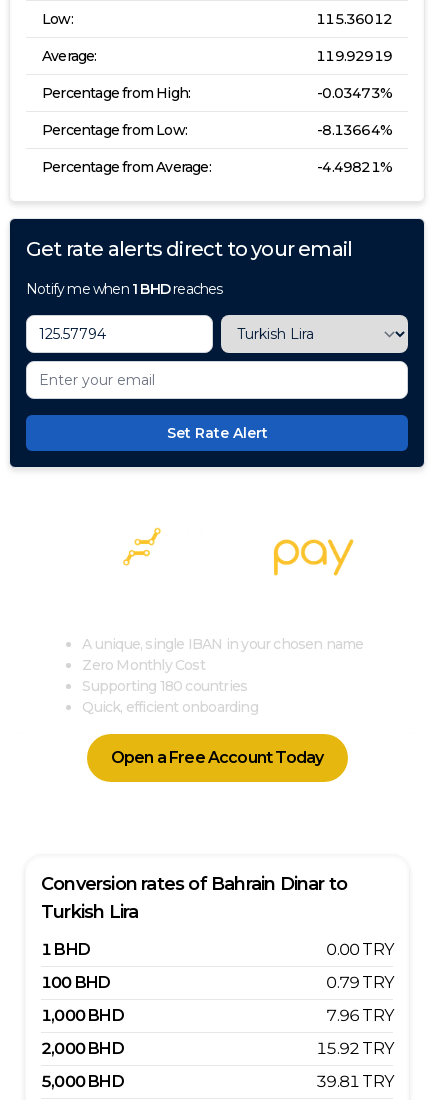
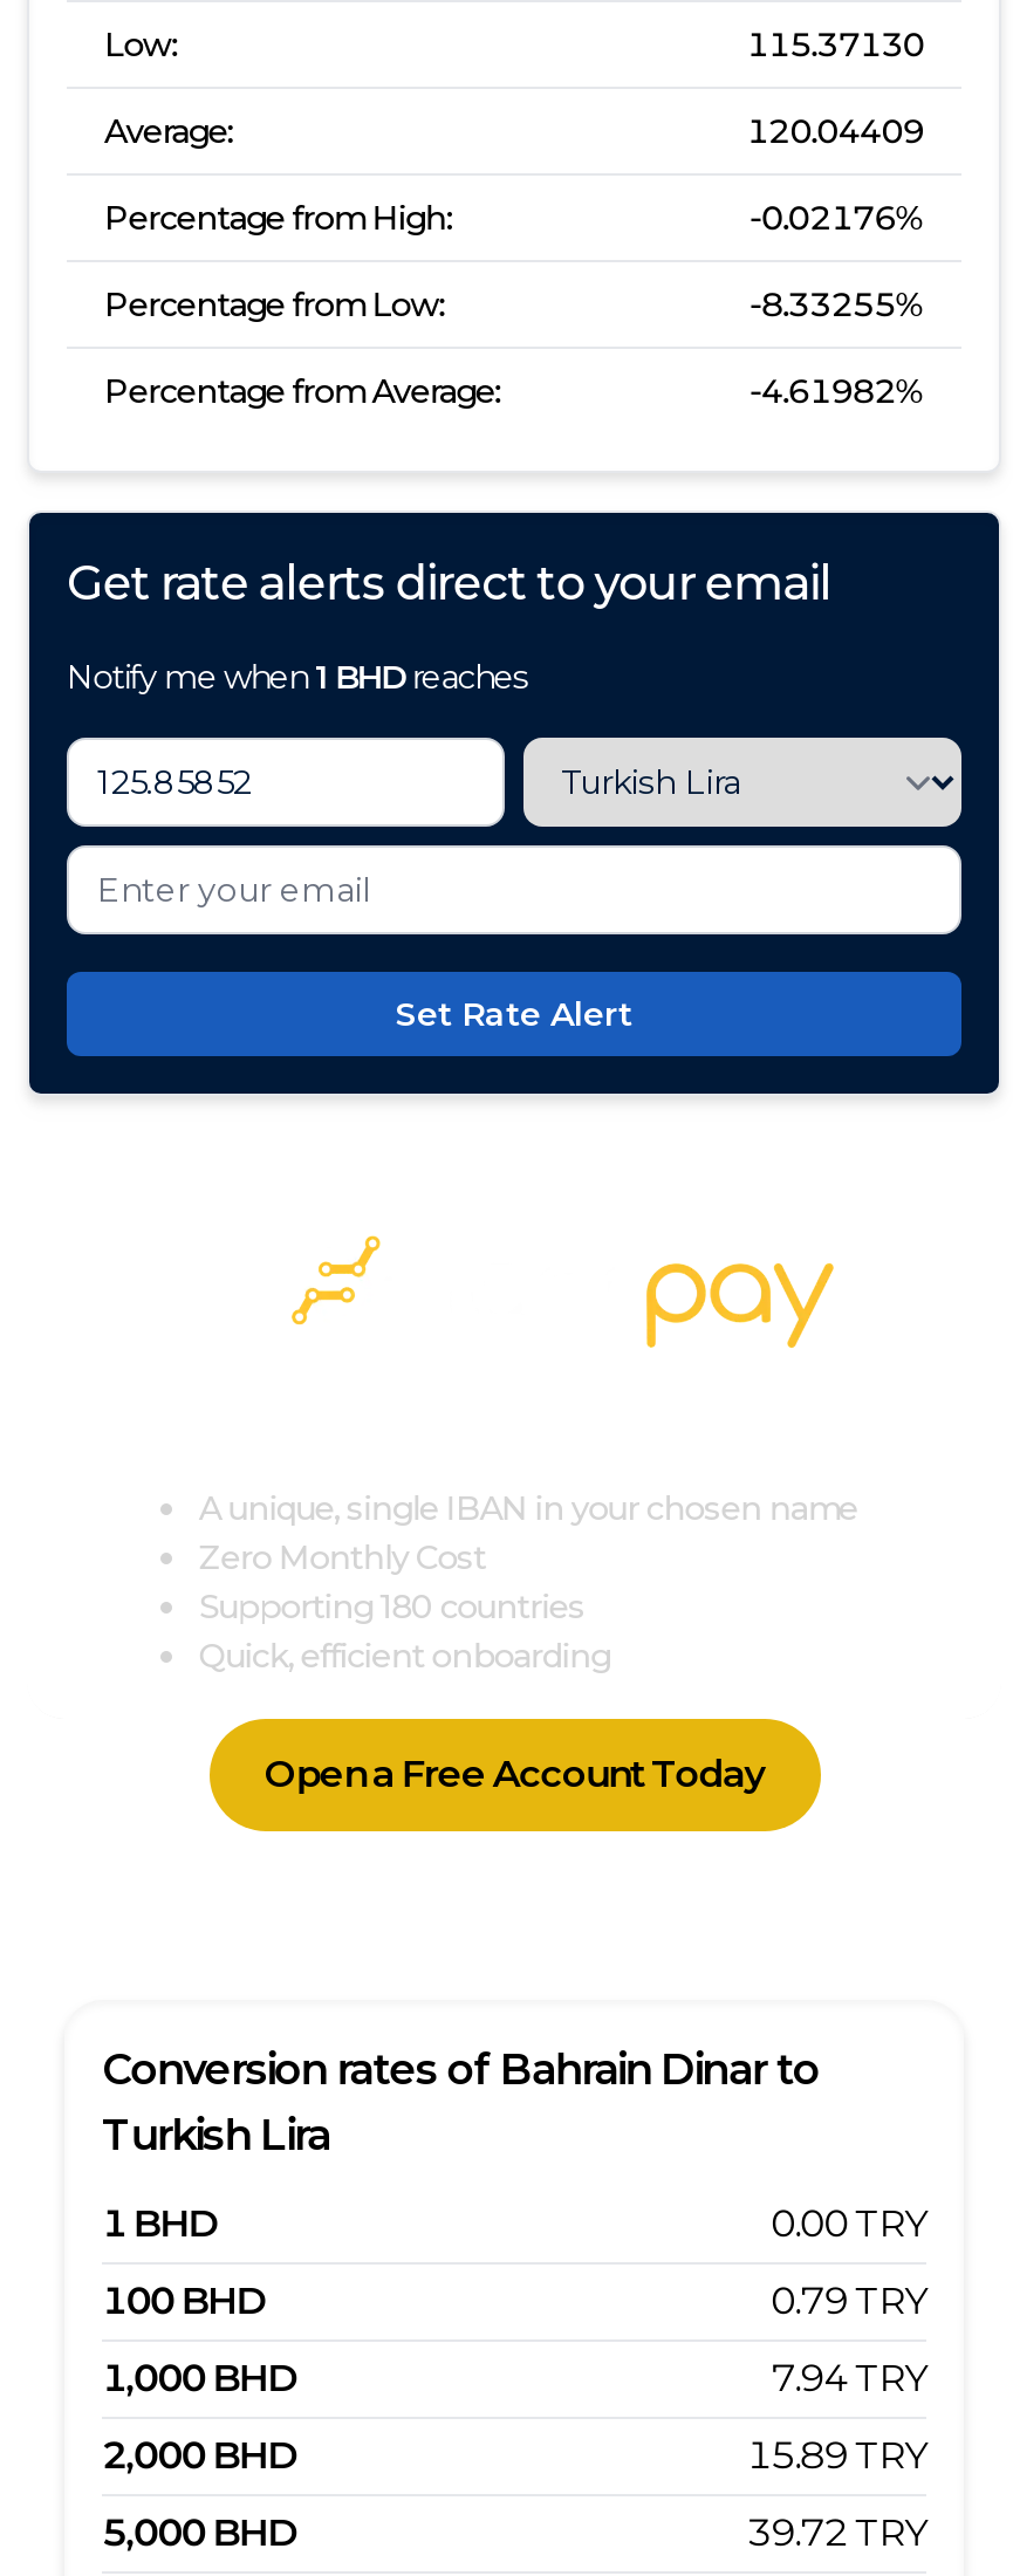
- 115.36012
+ 115.37130

- 119.92919
+ 120.04409

- -0.03473%
+ -0.02176%

- -8.13664%
+ -8.33255%

- -4.49821%
+ -4.61982%

- 7.96 TRY
+ 7.94 TRY

- 15.92 TRY
+ 15.89 TRY

- 39.81 TRY
+ 39.72 TRY
